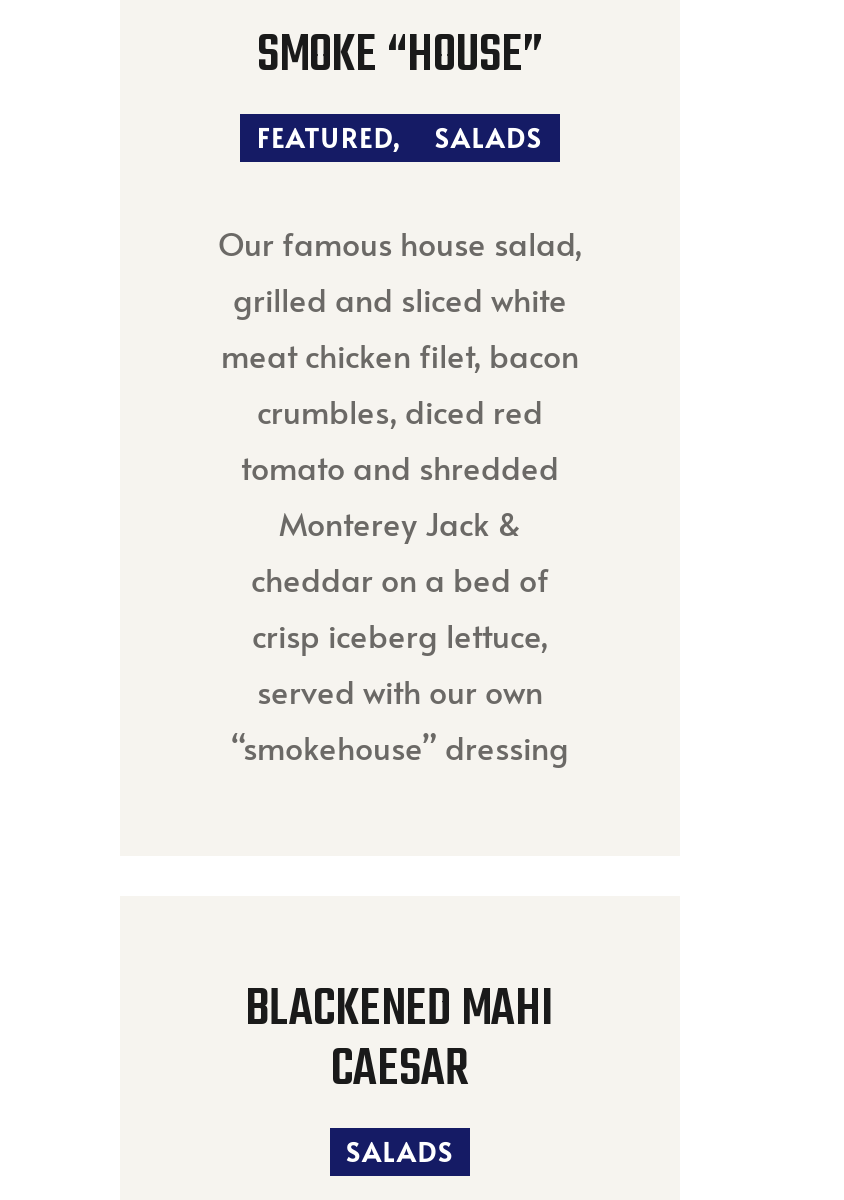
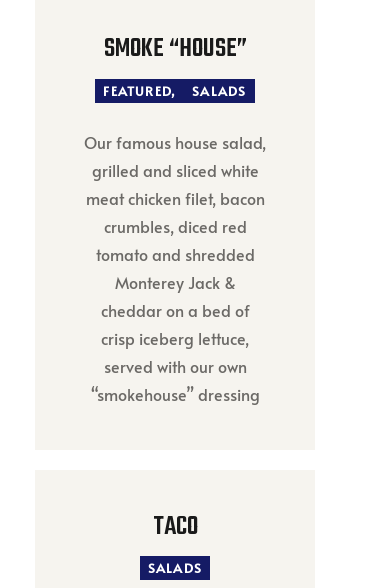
- BLACKENED MAHI
- CAESAR
+ TACO
